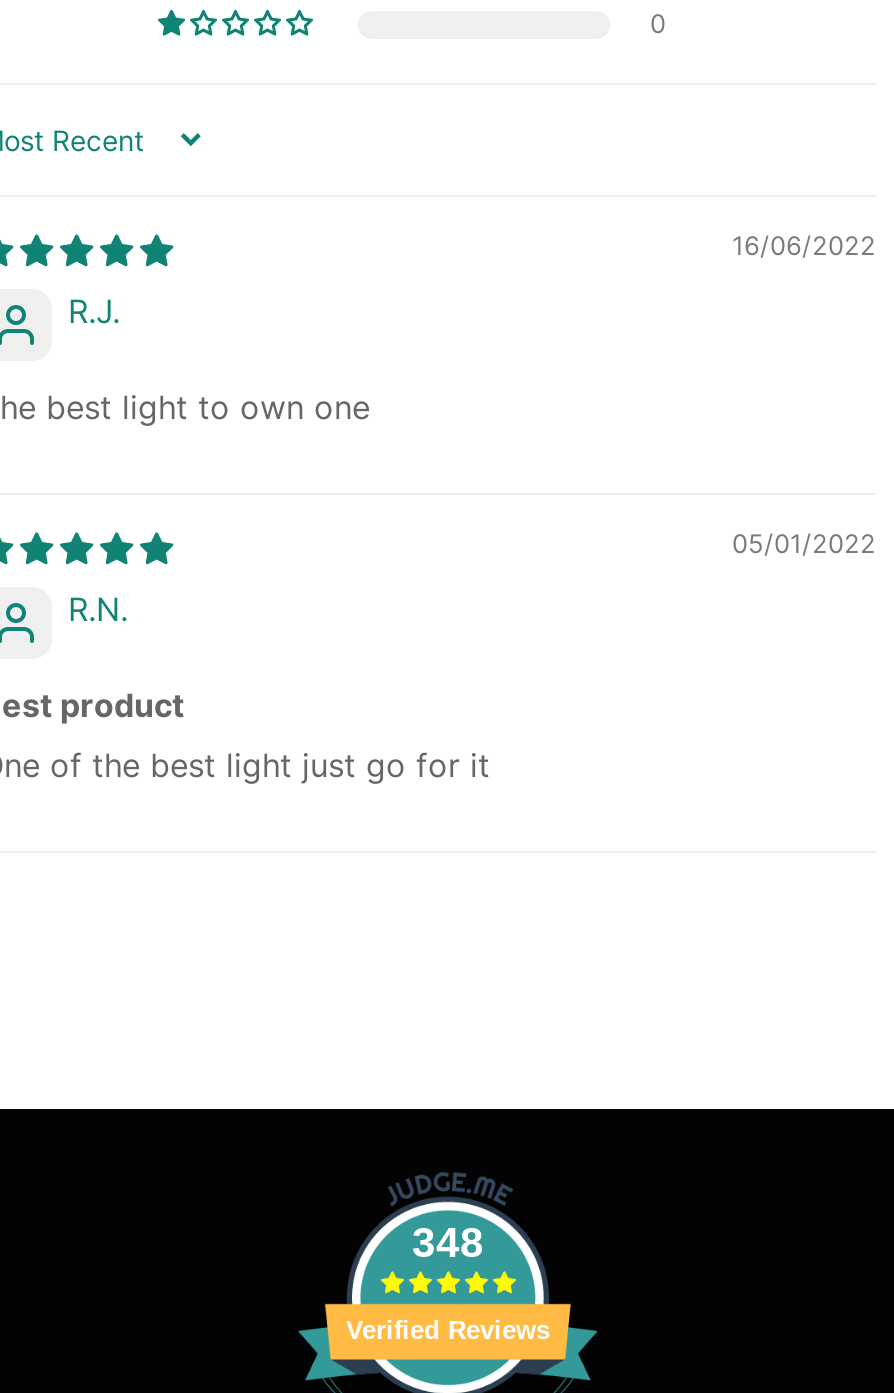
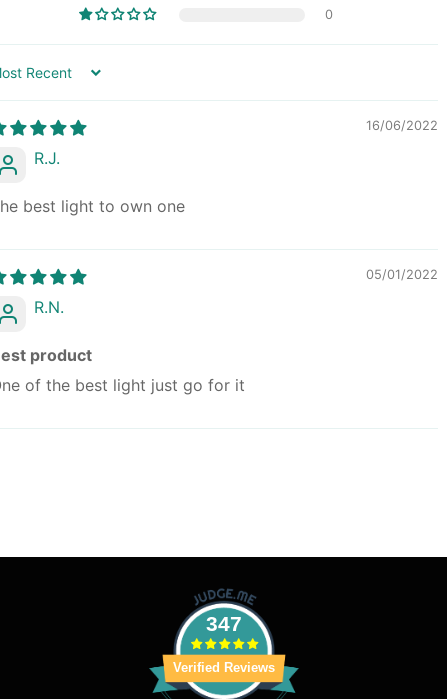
- 348
+ 347
